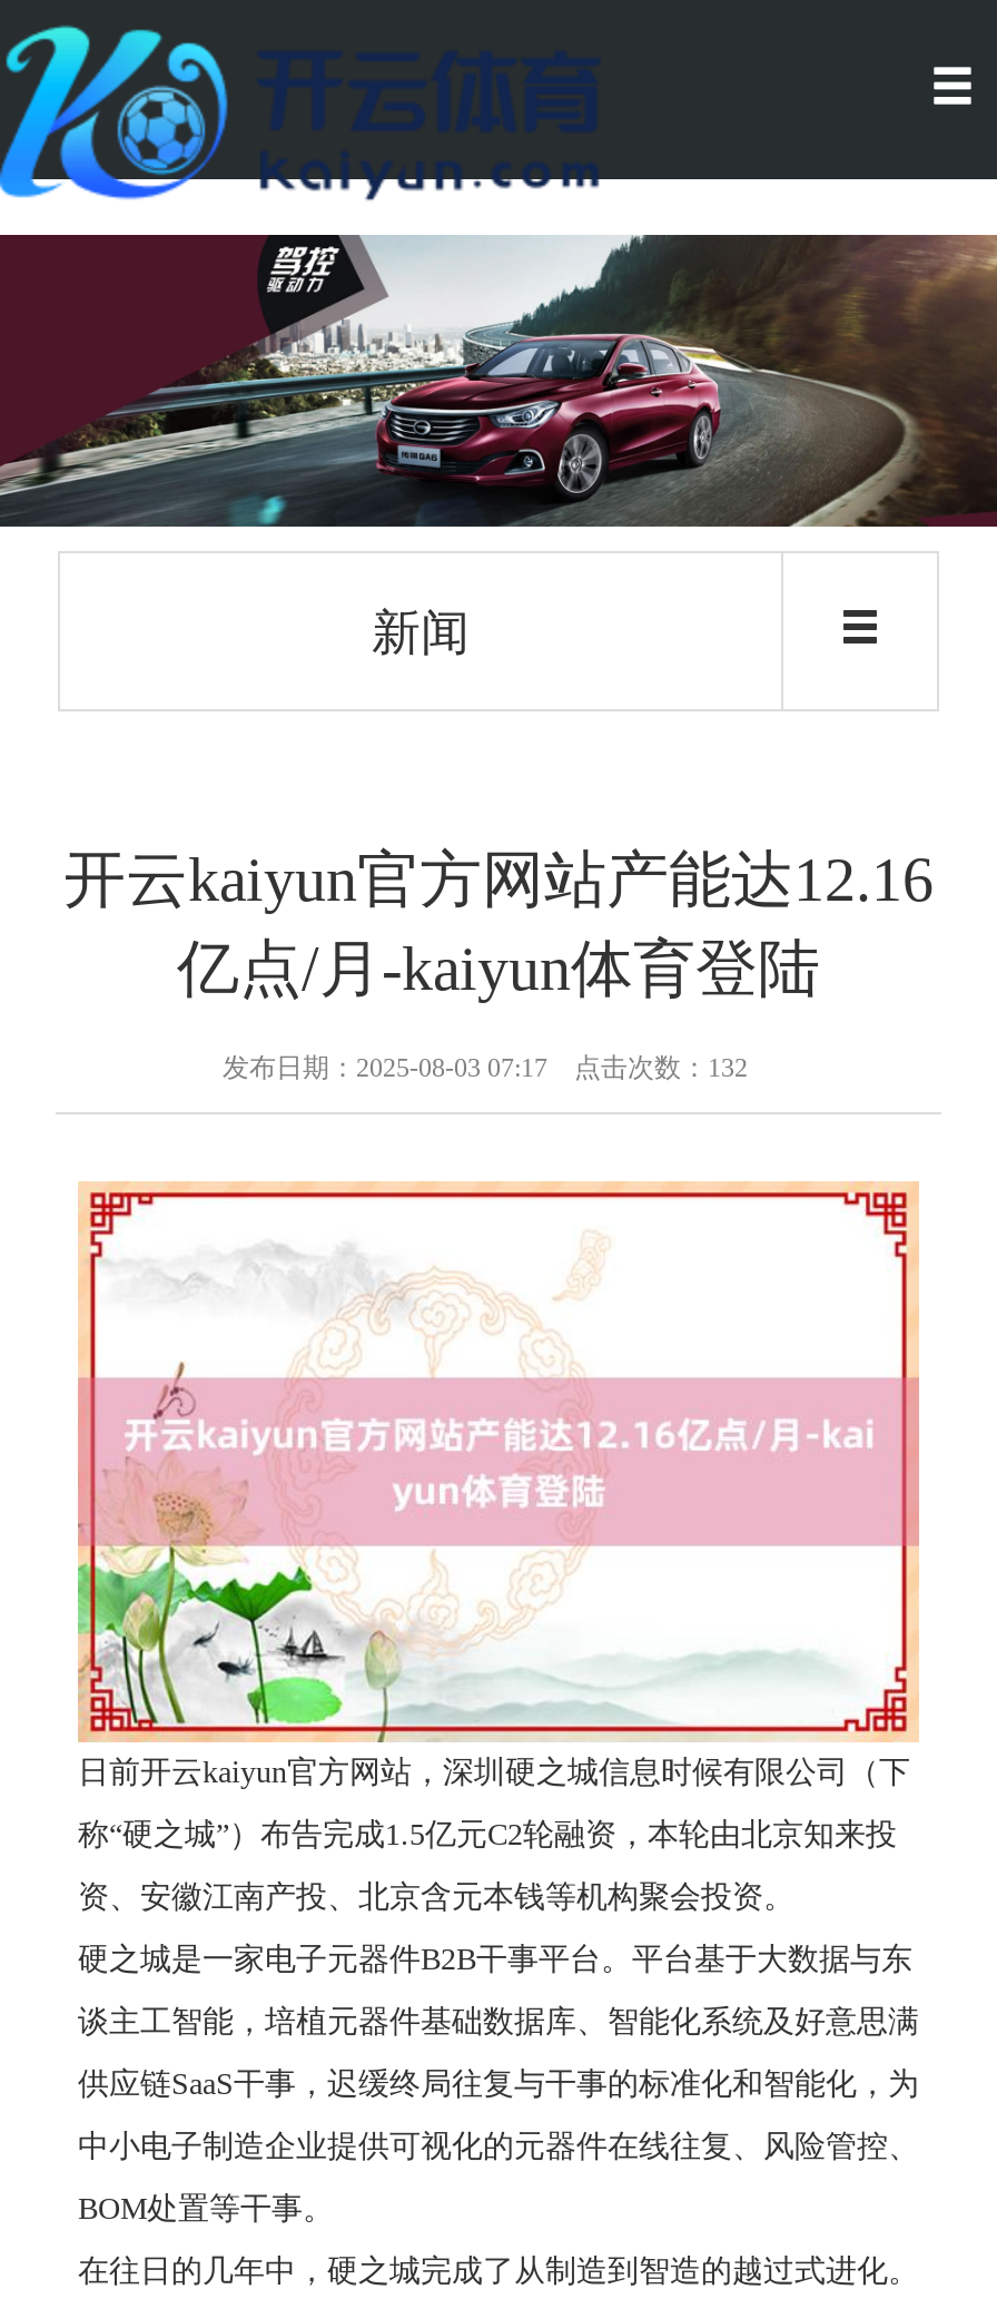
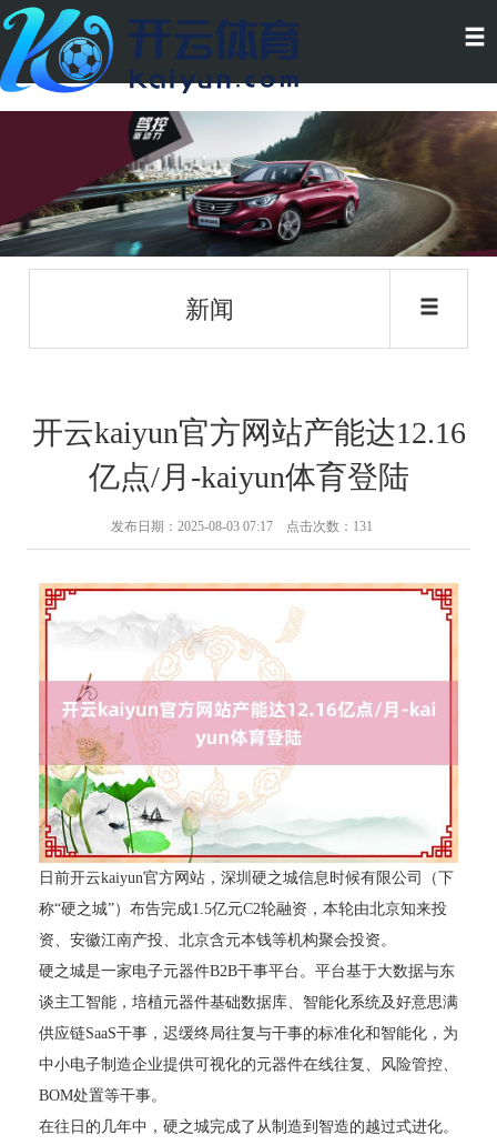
- 发布日期：2025-08-03 07:17 点击次数：132
+ 发布日期：2025-08-03 07:17 点击次数：131
